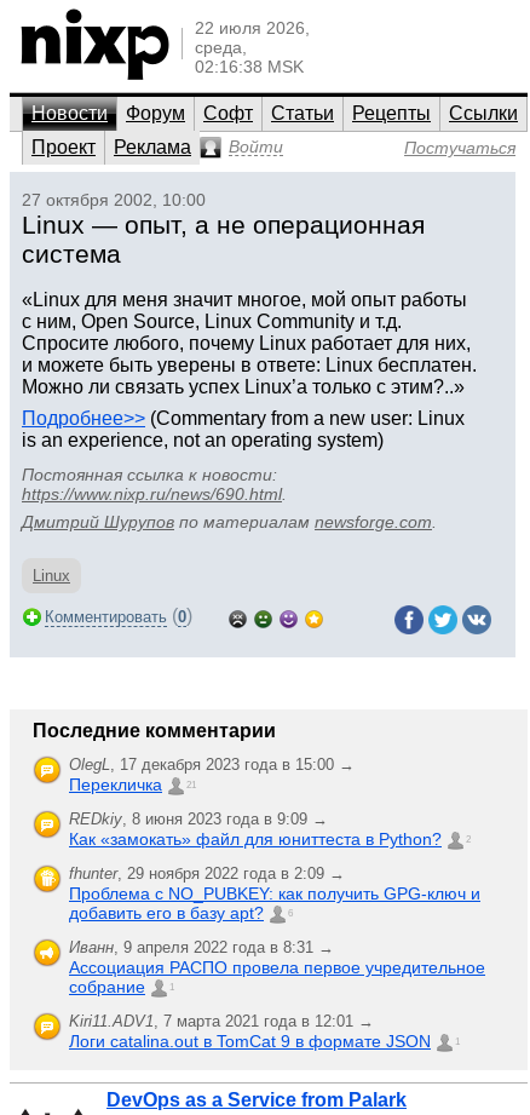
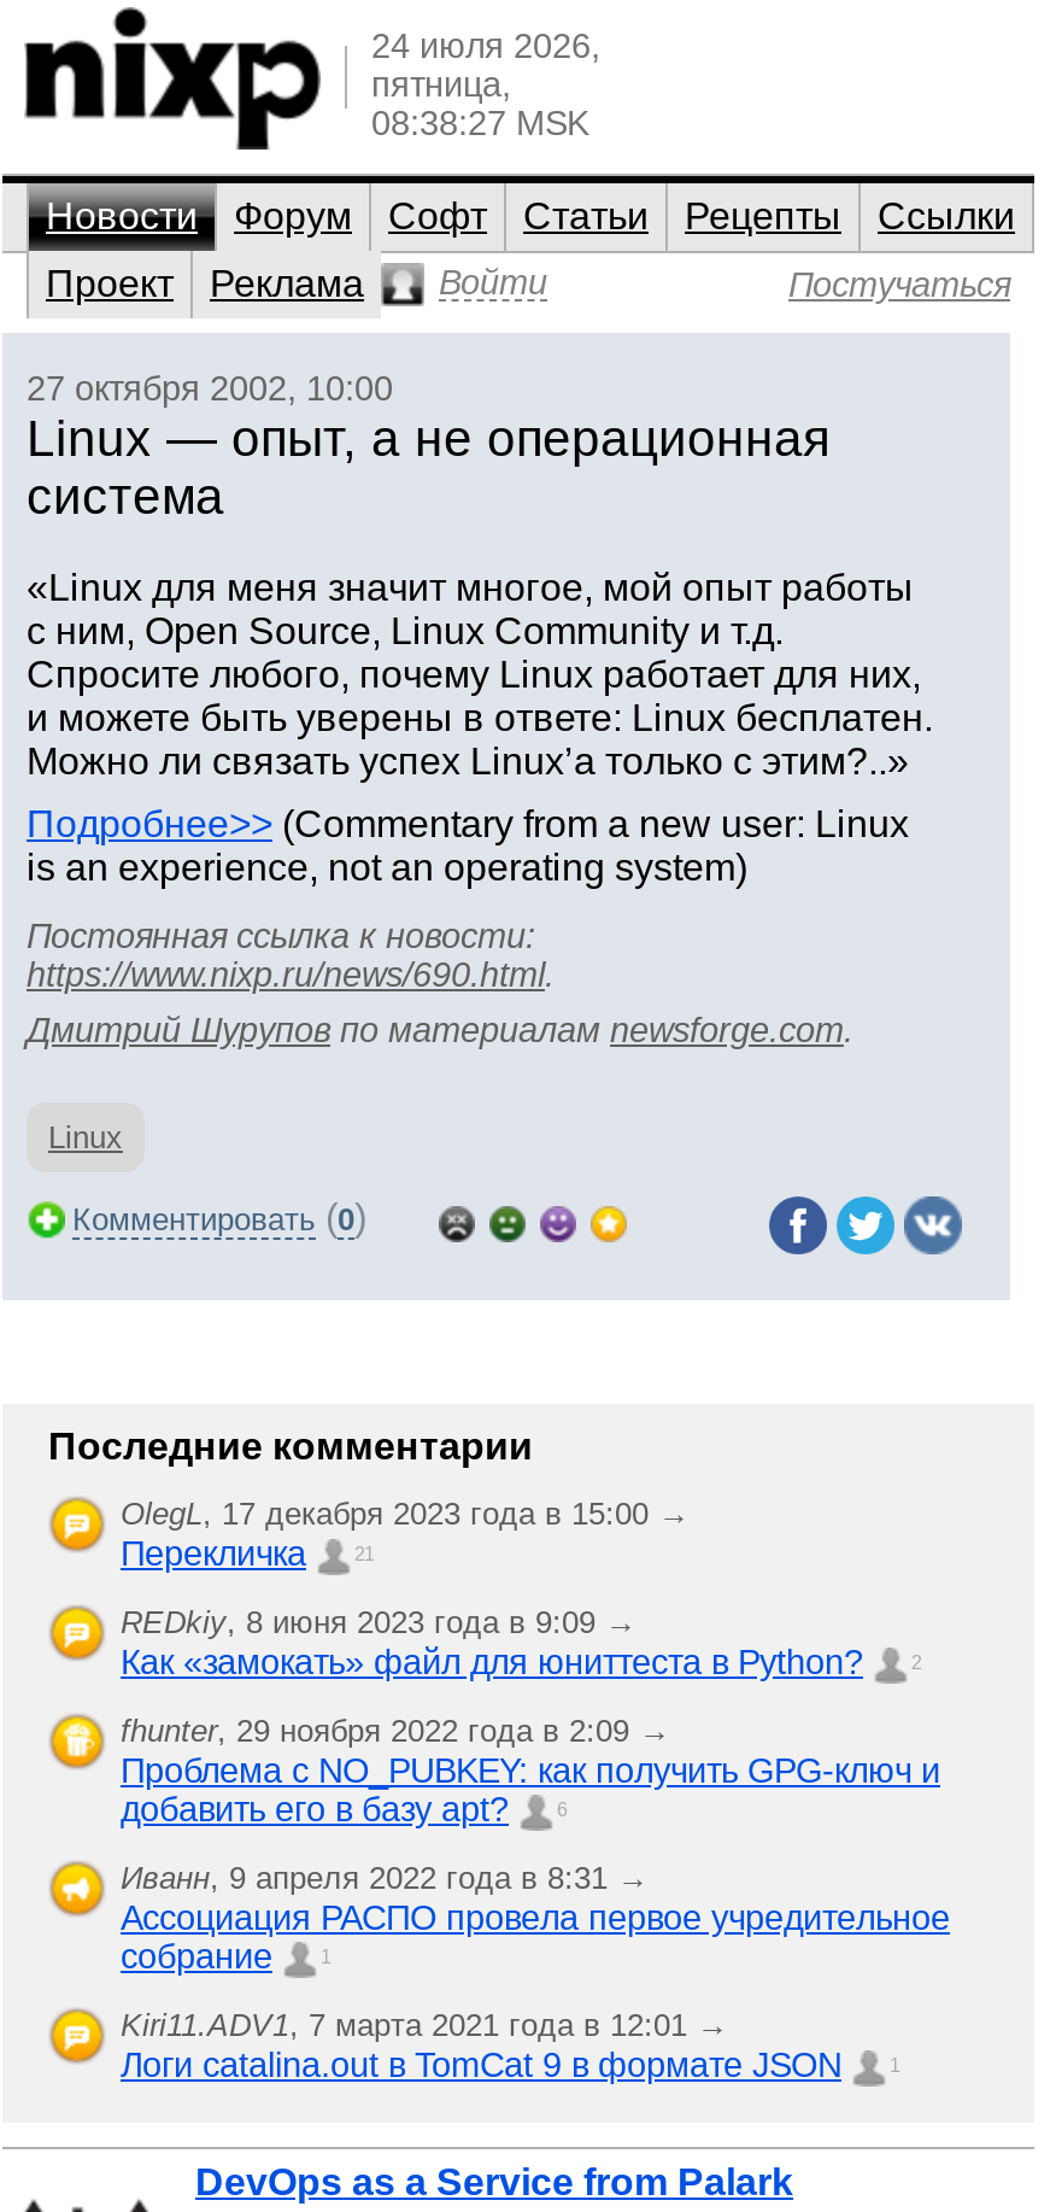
- 22 июля 2026,
- среда,
- 02:16:38 MSK
+ 24 июля 2026,
+ пятница,
+ 08:38:27 MSK
